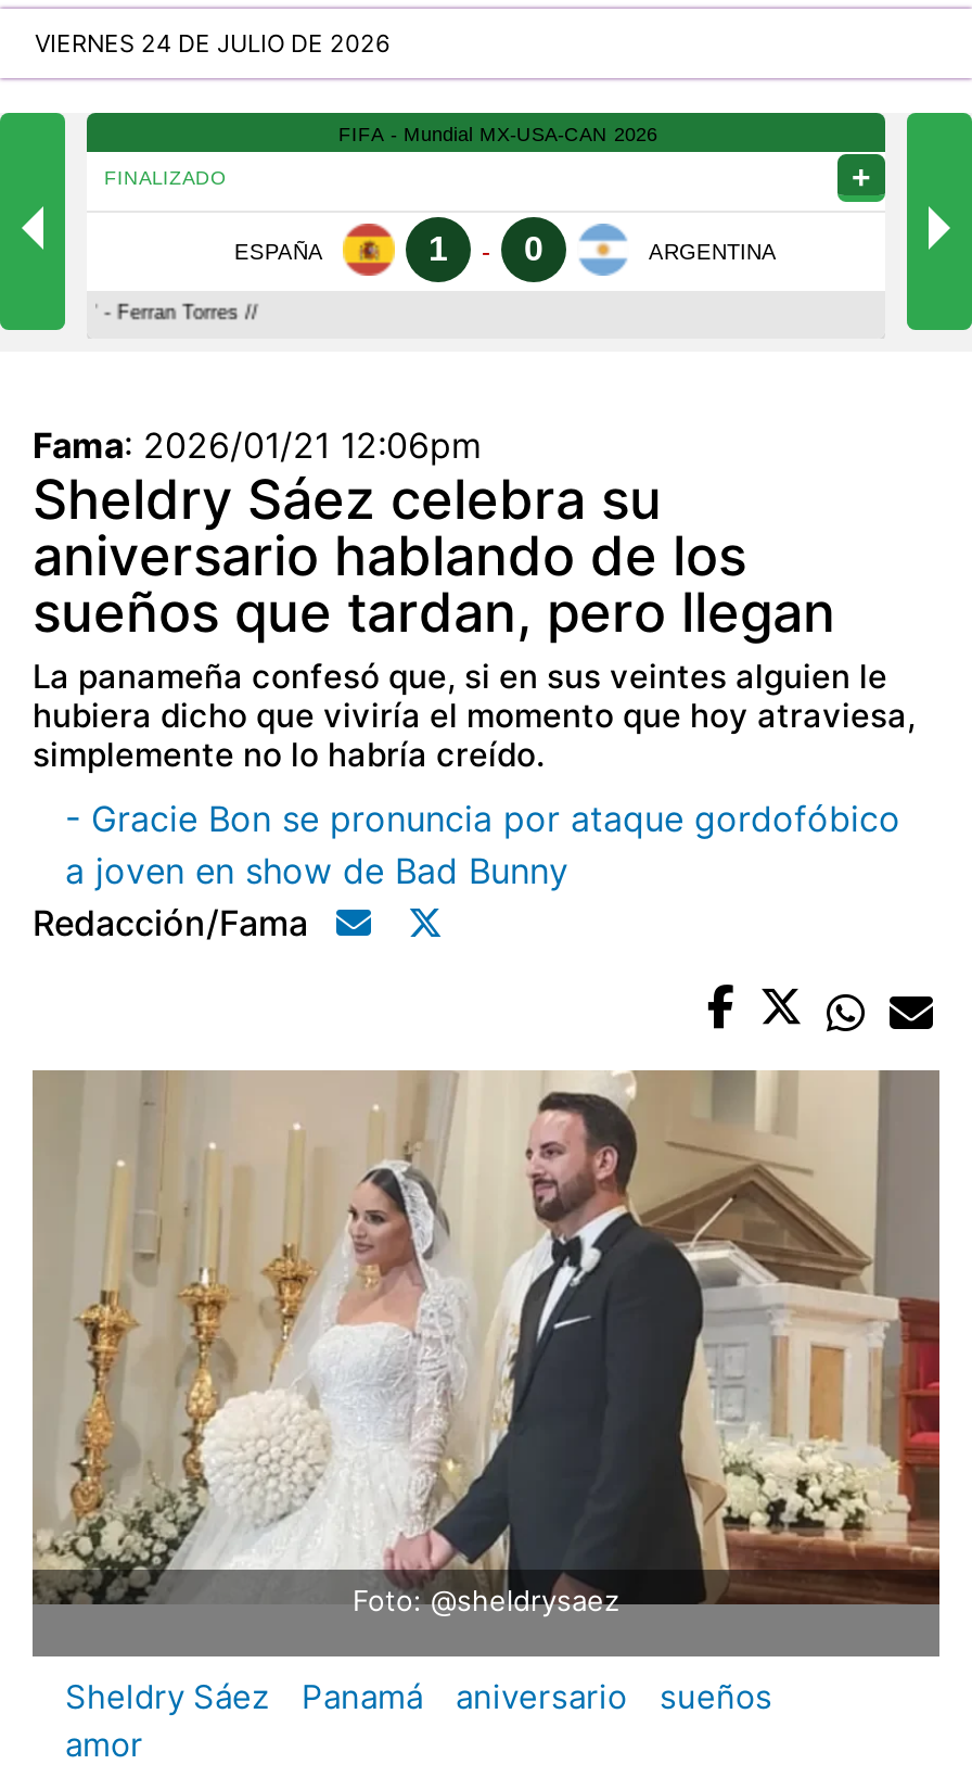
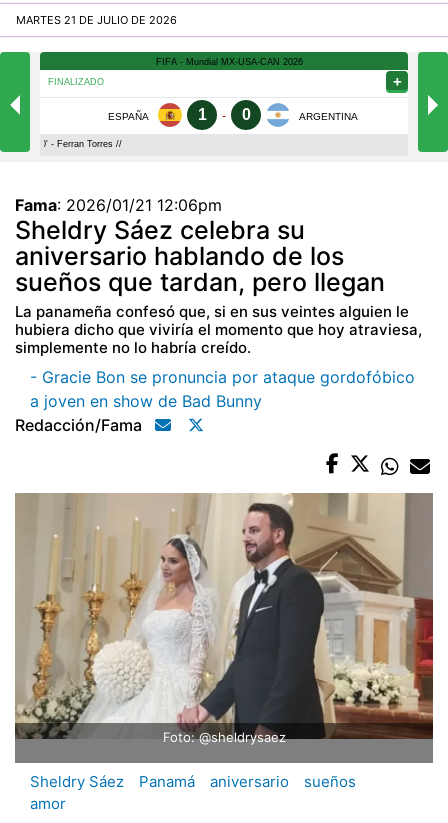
- VIERNES 24 DE JULIO DE 2026
+ MARTES 21 DE JULIO DE 2026
